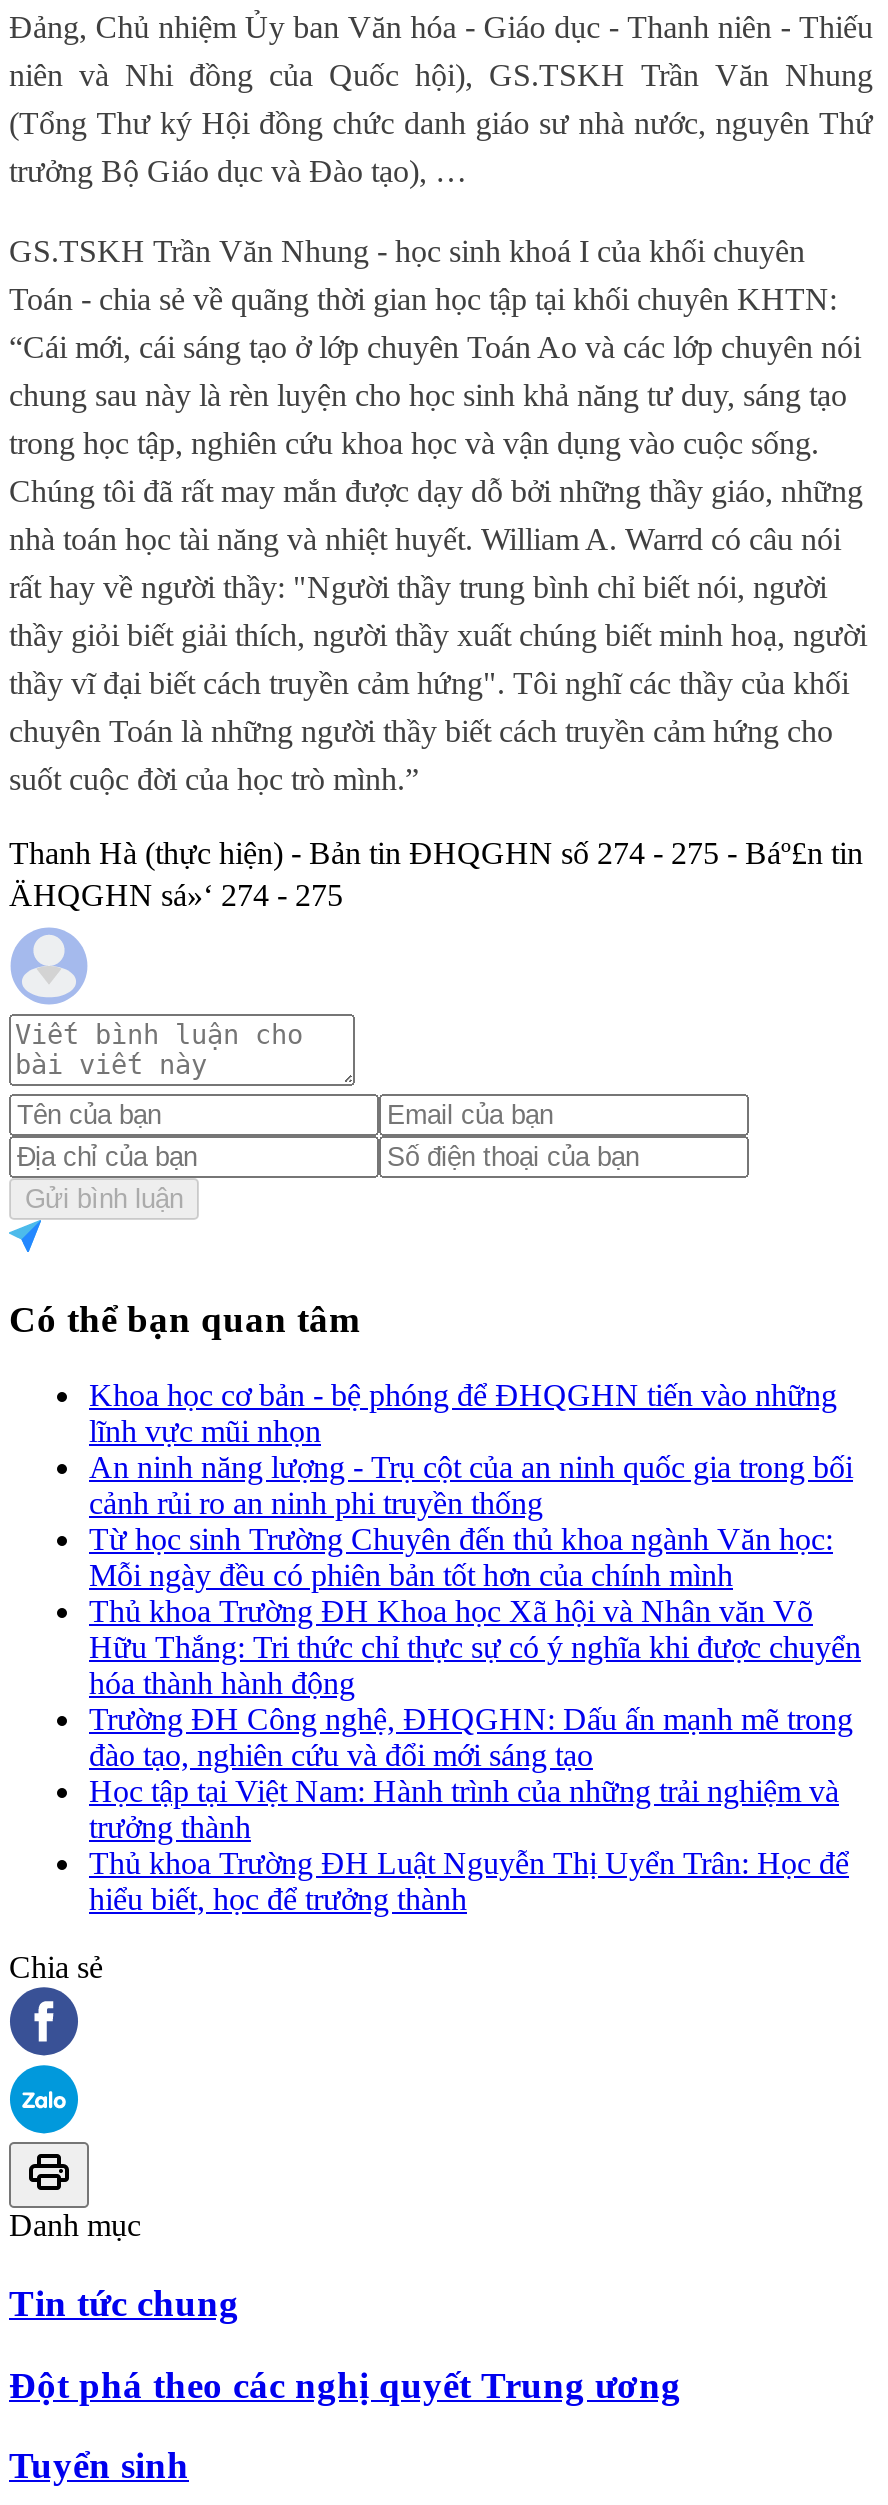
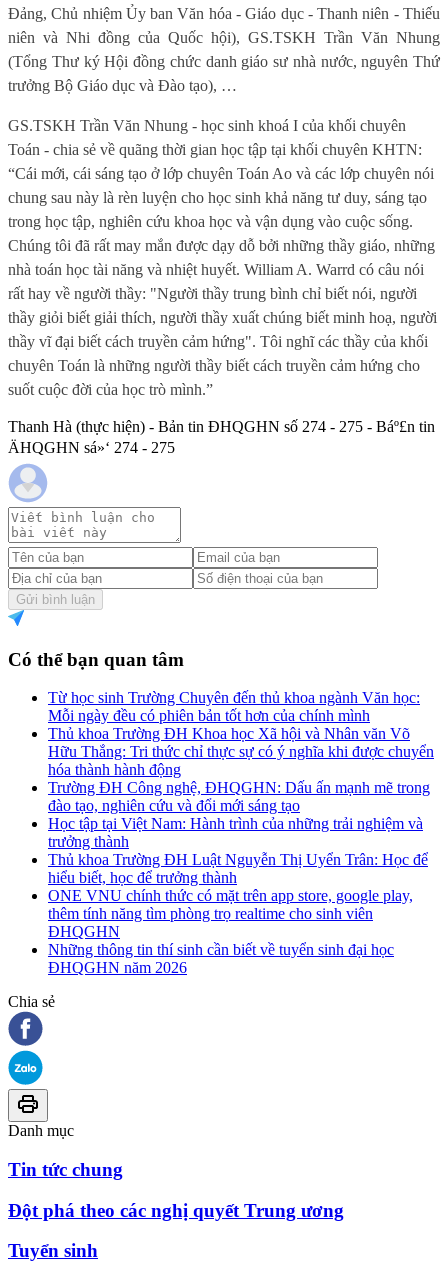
- Khoa học cơ bản - bệ phóng để ĐHQGHN tiến vào những
- lĩnh vực mũi nhọn
- An ninh năng lượng - Trụ cột của an ninh quốc gia trong bối
- cảnh rủi ro an ninh phi truyền thống

moved up: Từ học sinh Trường Chuyên đến thủ khoa ngành Văn học: | Mỗi ngày đều có phiên bản tốt hơn của chính mình | Thủ khoa Trường ĐH Khoa học Xã hội và Nhân văn Võ | ... | Thủ khoa Trường ĐH Luật Nguyễn Thị Uyển Trân: Học để | hiểu biết, học để trưởng thành

+ ONE VNU chính thức có mặt trên app store, google play,
+ thêm tính năng tìm phòng trọ realtime cho sinh viên
+ ĐHQGHN
+ Những thông tin thí sinh cần biết về tuyển sinh đại học
+ ĐHQGHN năm 2026
